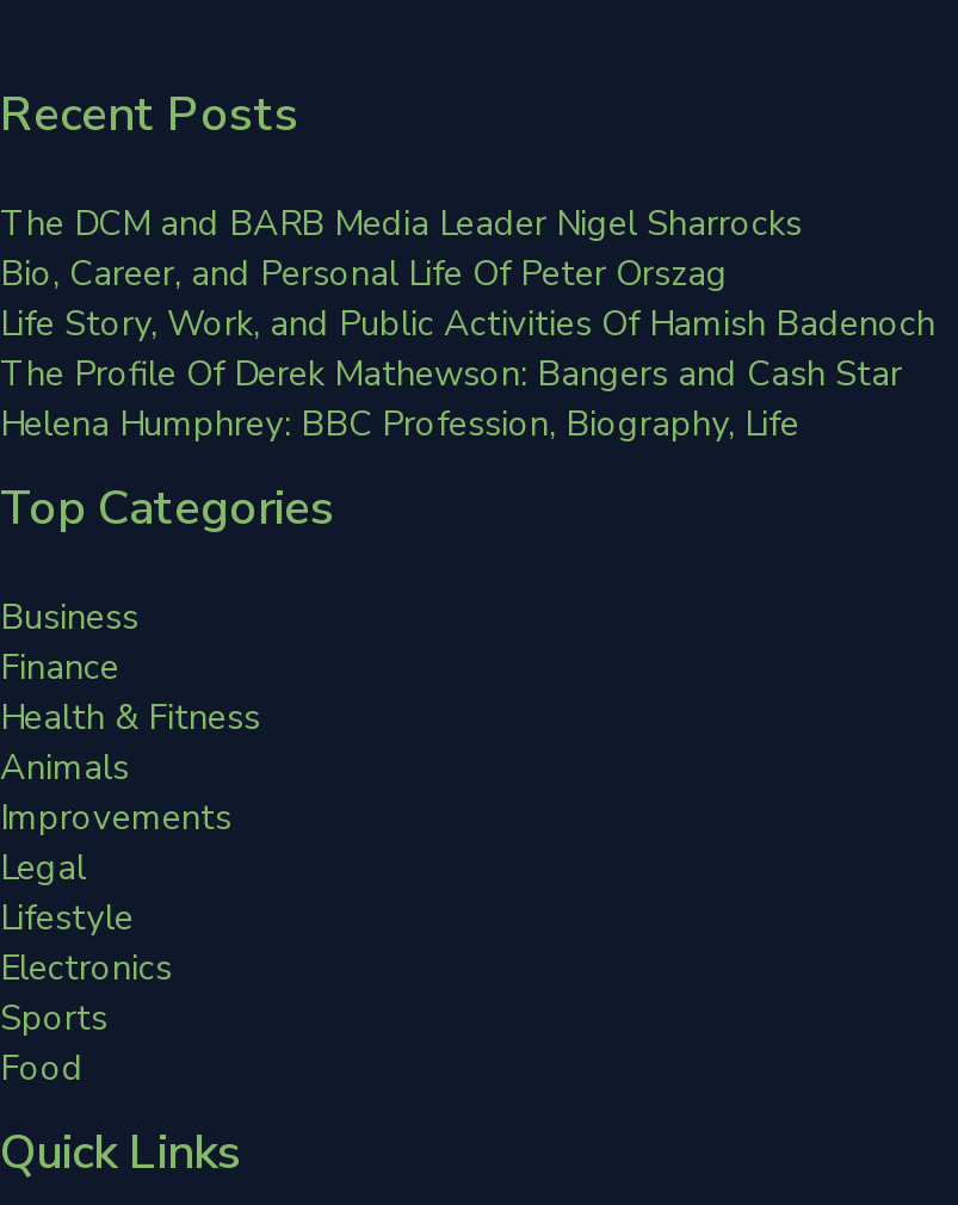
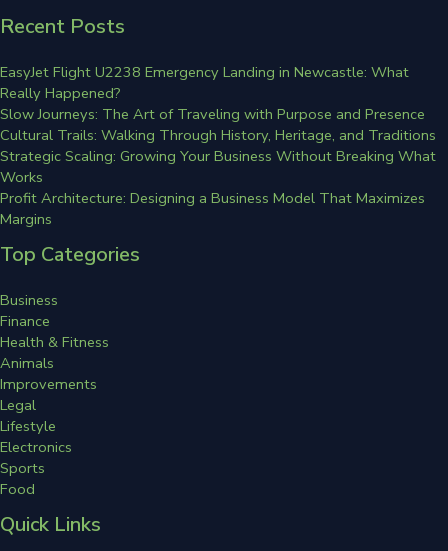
- The DCM and BARB Media Leader Nigel Sharrocks
- Bio, Career, and Personal Life Of Peter Orszag
- Life Story, Work, and Public Activities Of Hamish Badenoch
- The Profile Of Derek Mathewson: Bangers and Cash Star
- Helena Humphrey: BBC Profession, Biography, Life
+ EasyJet Flight U2238 Emergency Landing in Newcastle: What
+ Really Happened?
+ Slow Journeys: The Art of Traveling with Purpose and Presence
+ Cultural Trails: Walking Through History, Heritage, and Traditions
+ Strategic Scaling: Growing Your Business Without Breaking What
+ Works
+ Profit Architecture: Designing a Business Model That Maximizes
+ Margins
